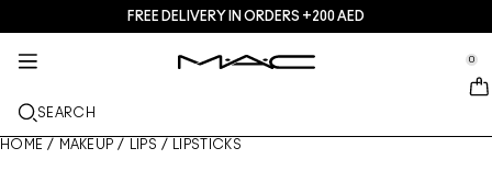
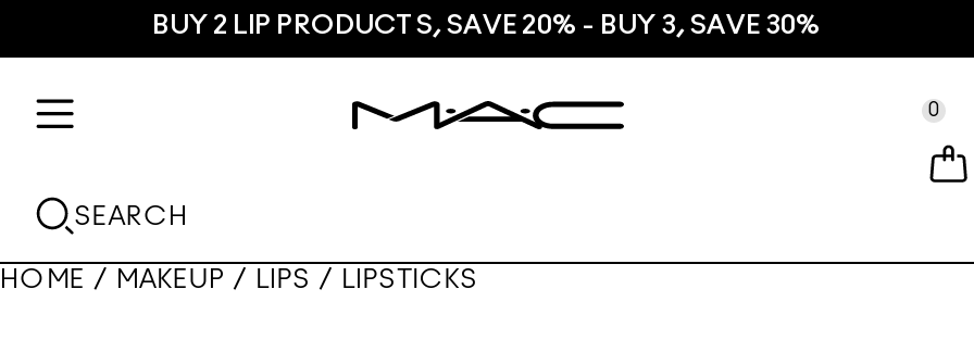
- FREE DELIVERY IN ORDERS +200 AED
+ BUY 2 LIP PRODUCTS, SAVE 20% - BUY 3, SAVE 30%
